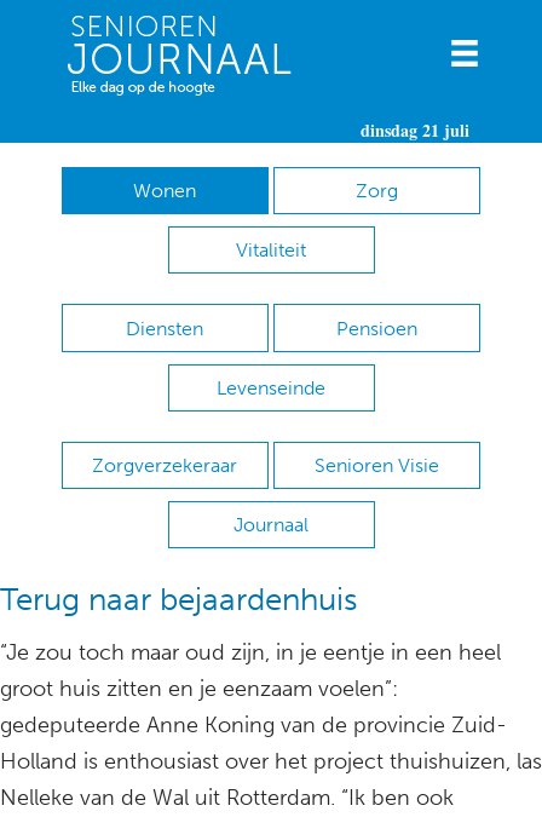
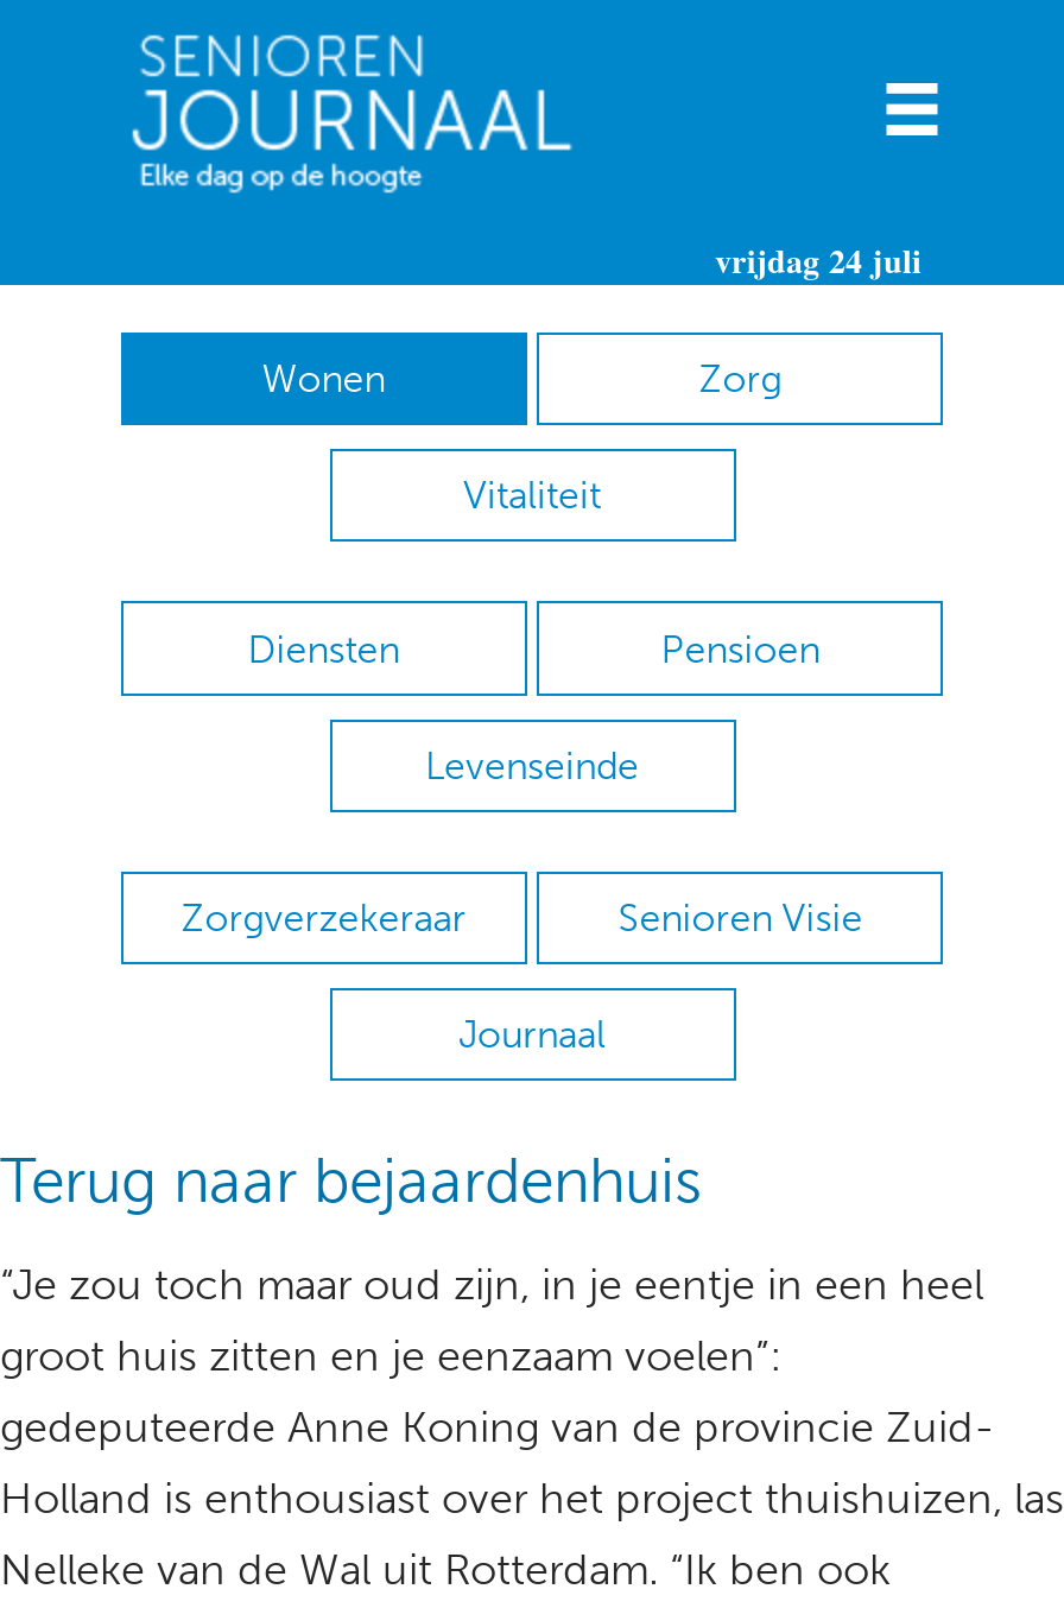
- dinsdag 21 juli
+ vrijdag 24 juli
